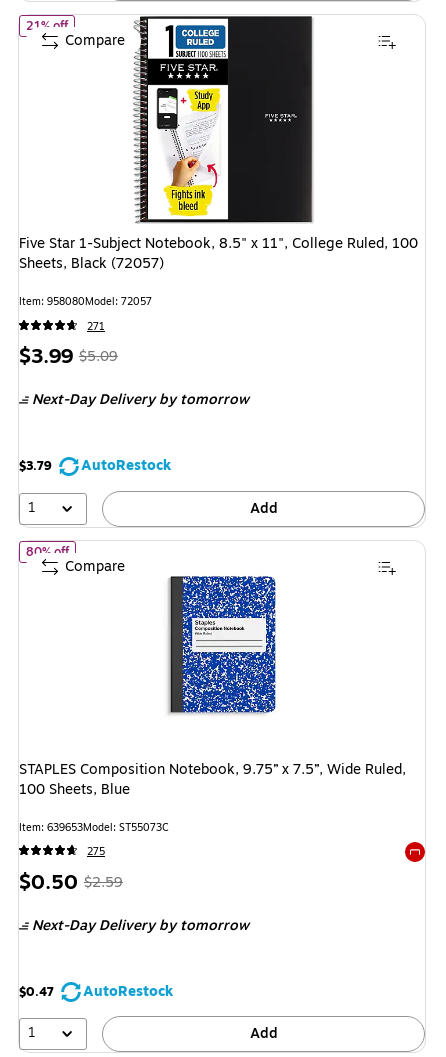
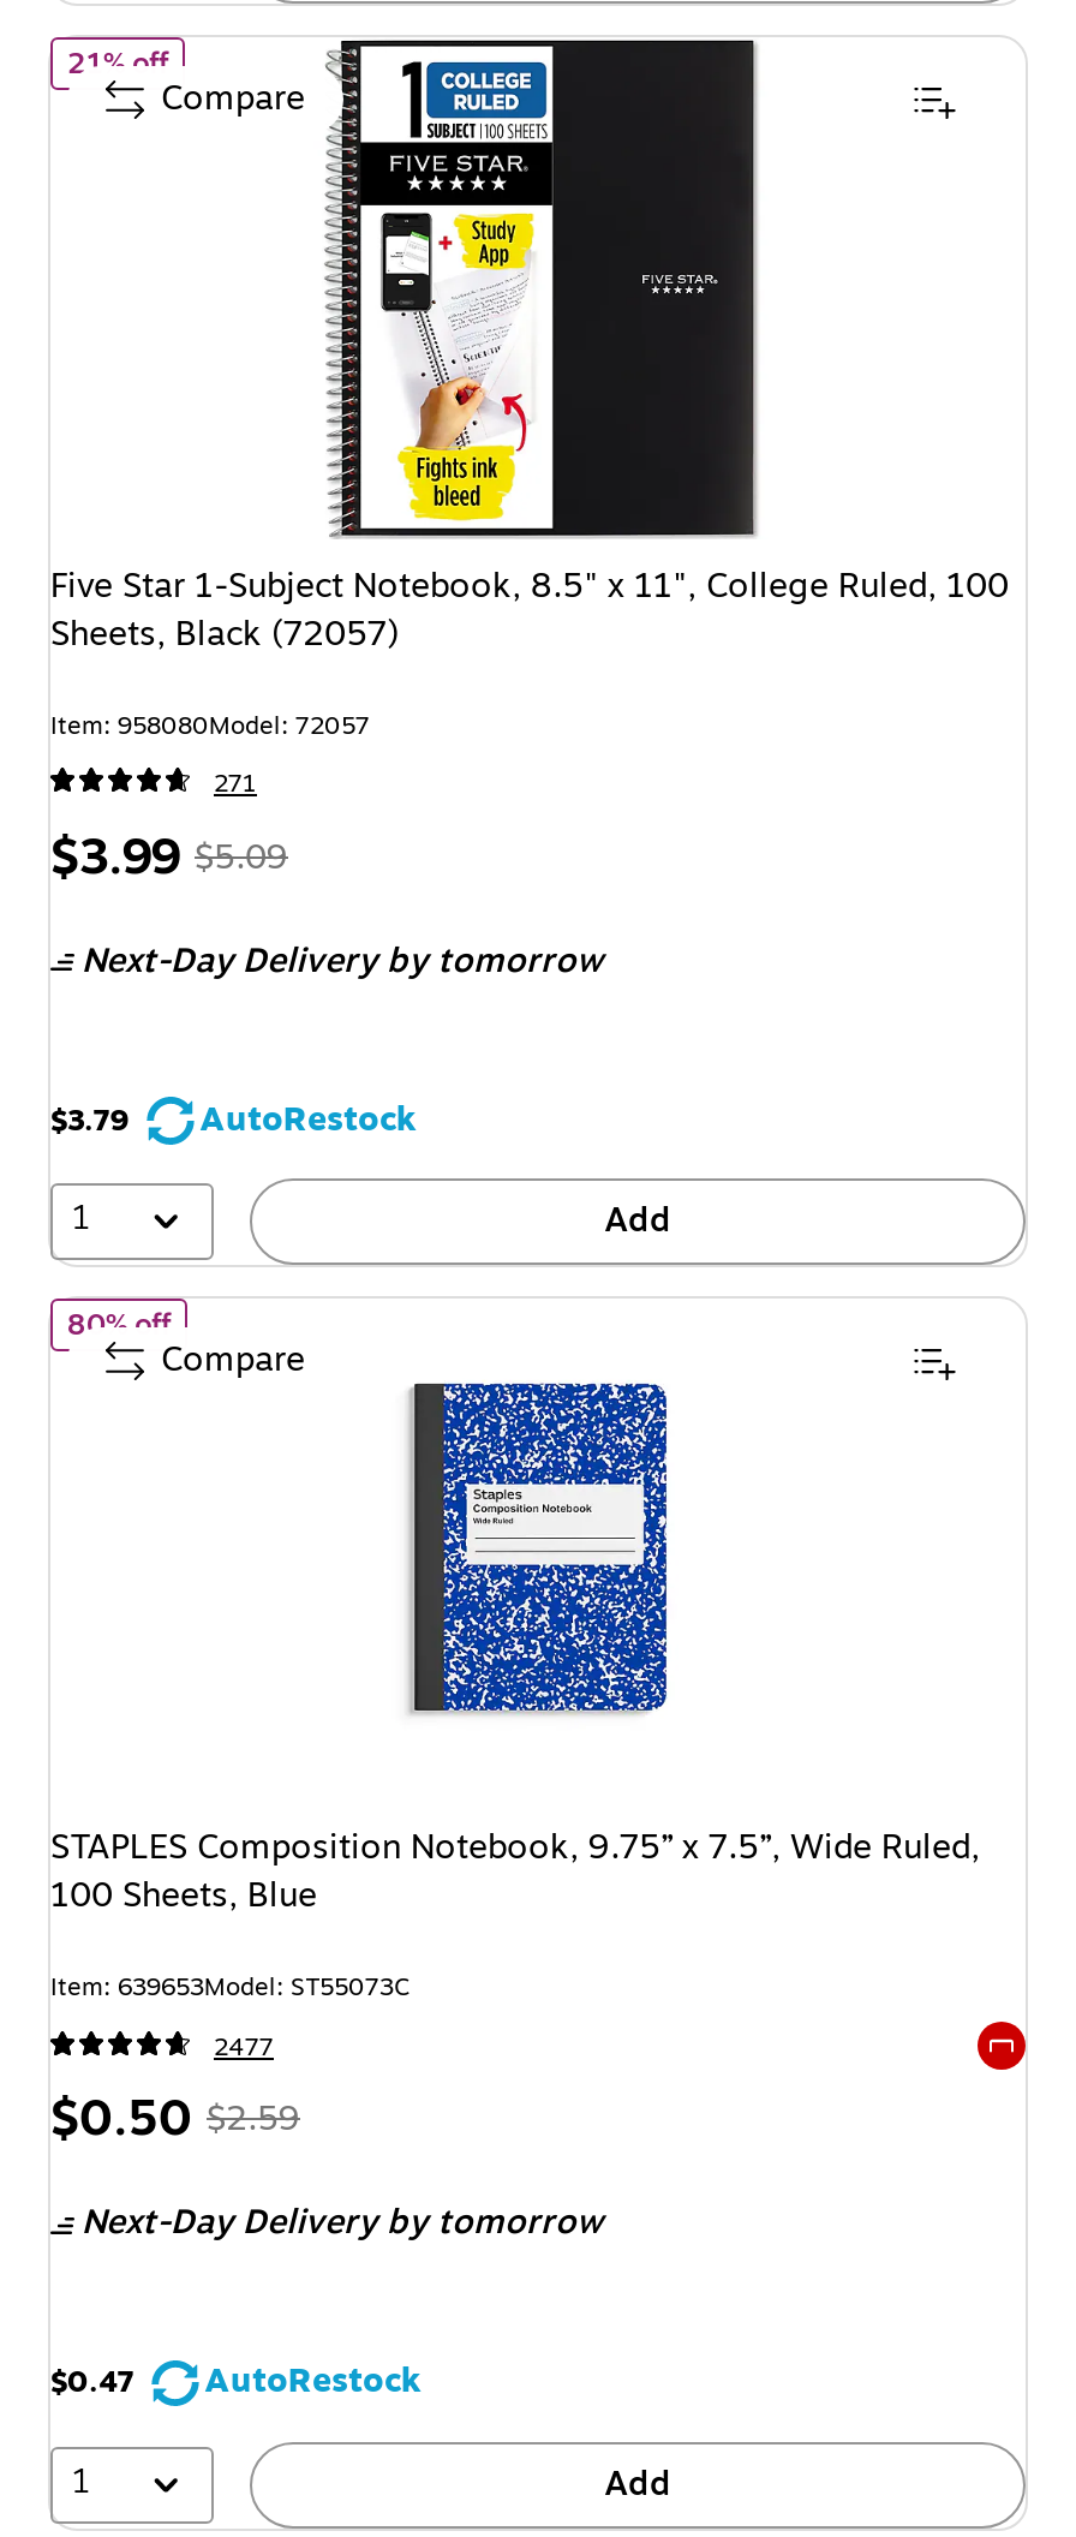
- 275
+ 2477
